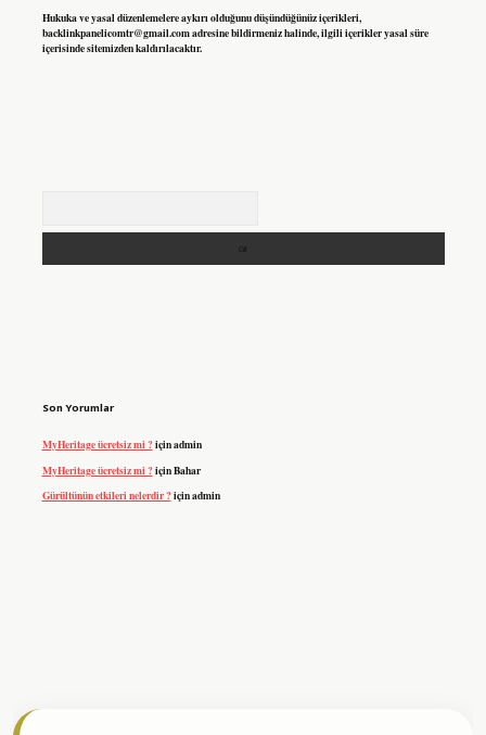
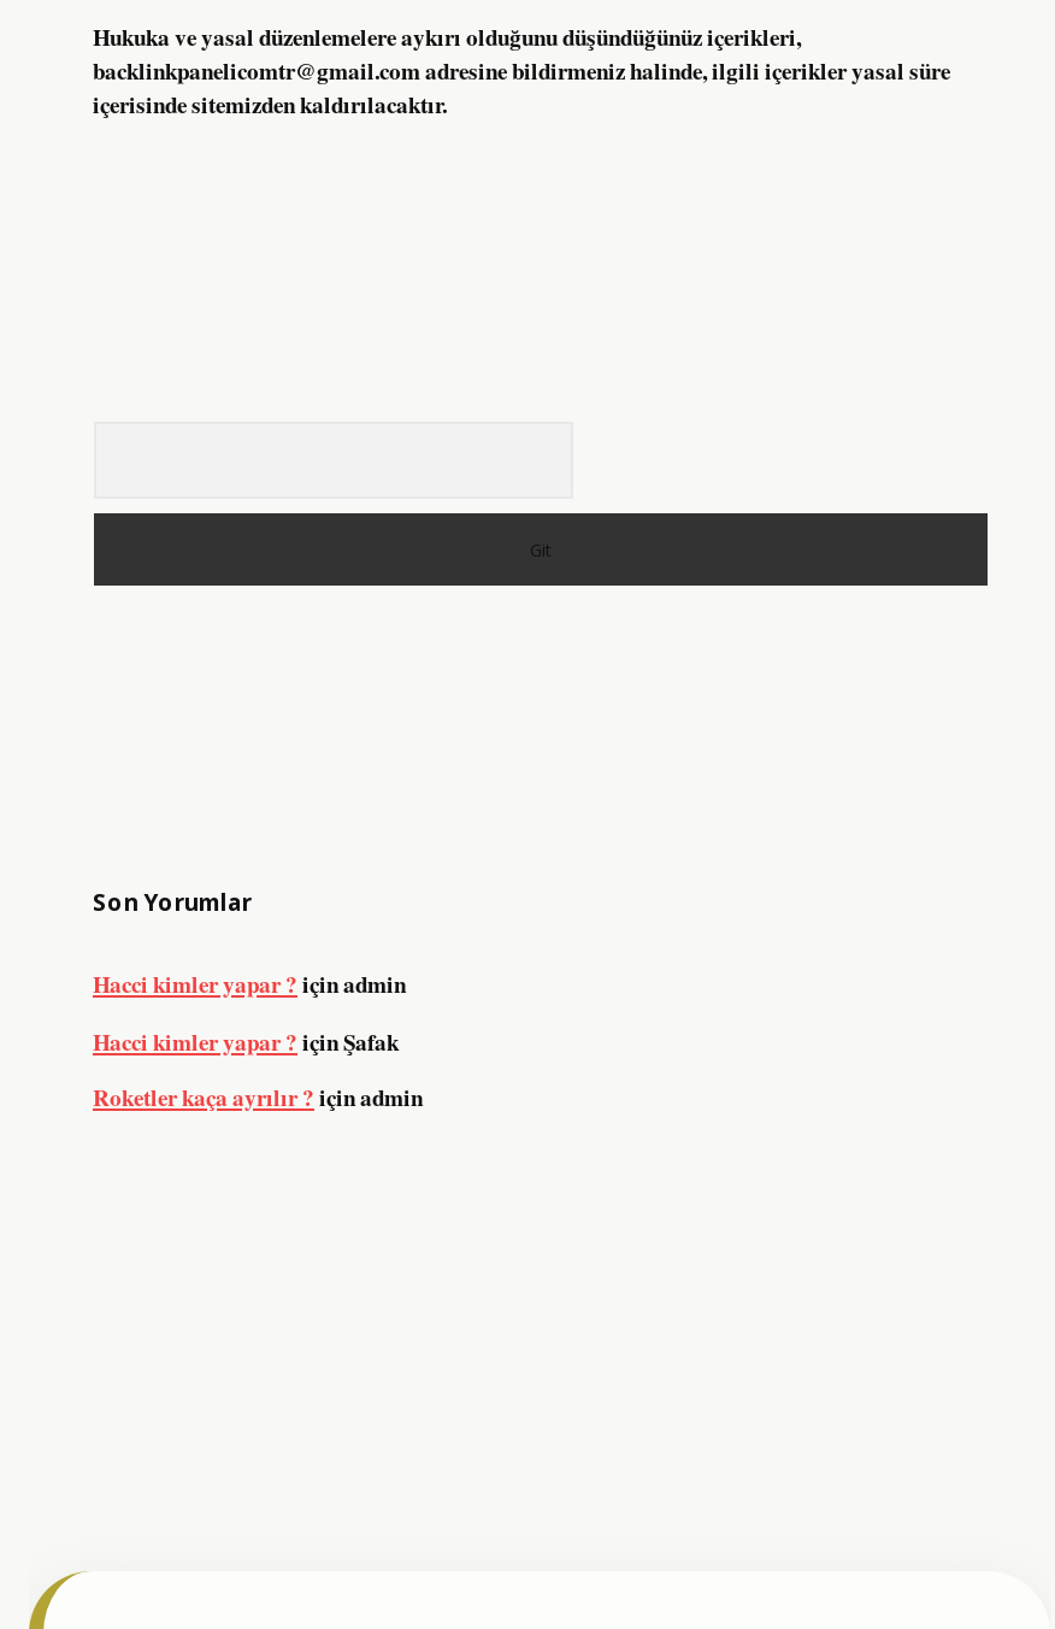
- MyHeritage ücretsiz mi ? içinadmin
+ Hacci kimler yapar ? içinadmin

- MyHeritage ücretsiz mi ? için Bahar
+ Hacci kimler yapar ? için Şafak

- Gürültünün etkileri nelerdir ? içinadmin
+ Roketler kaça ayrılır ? içinadmin
